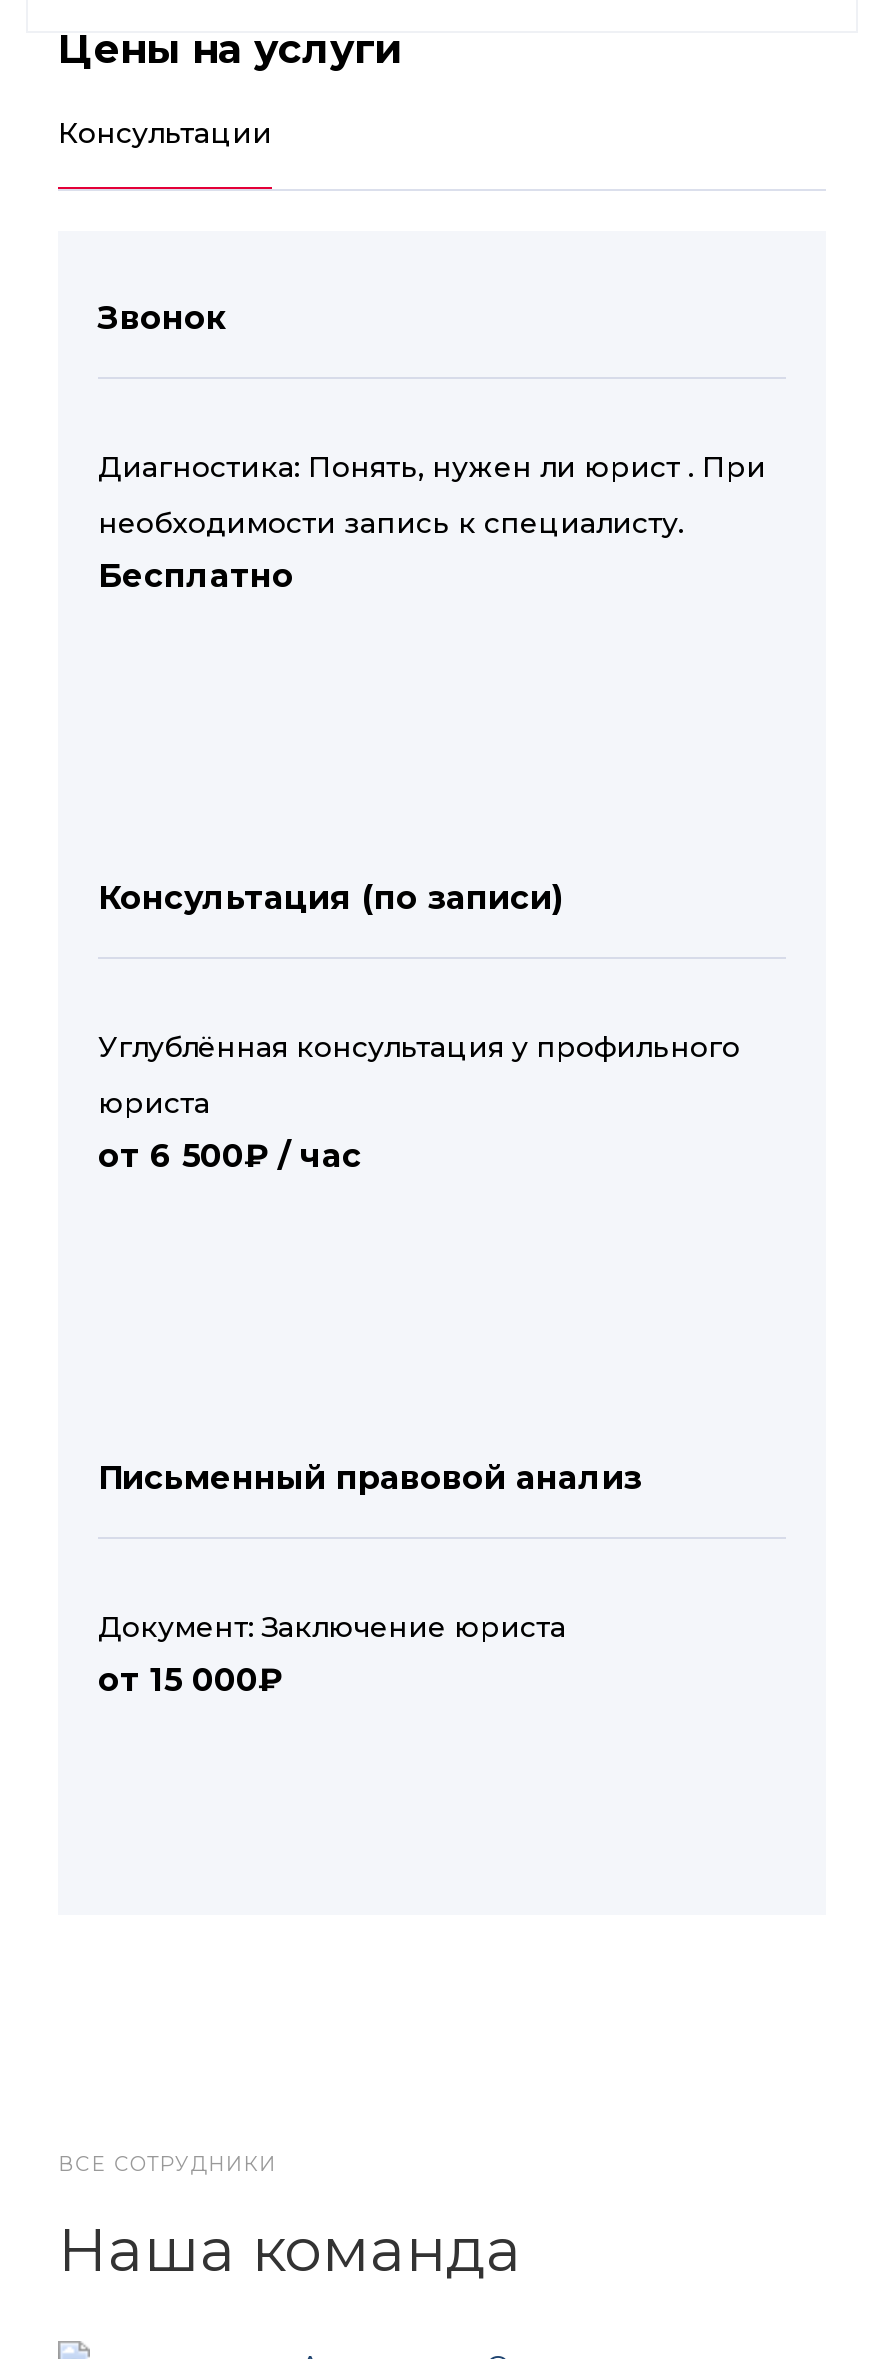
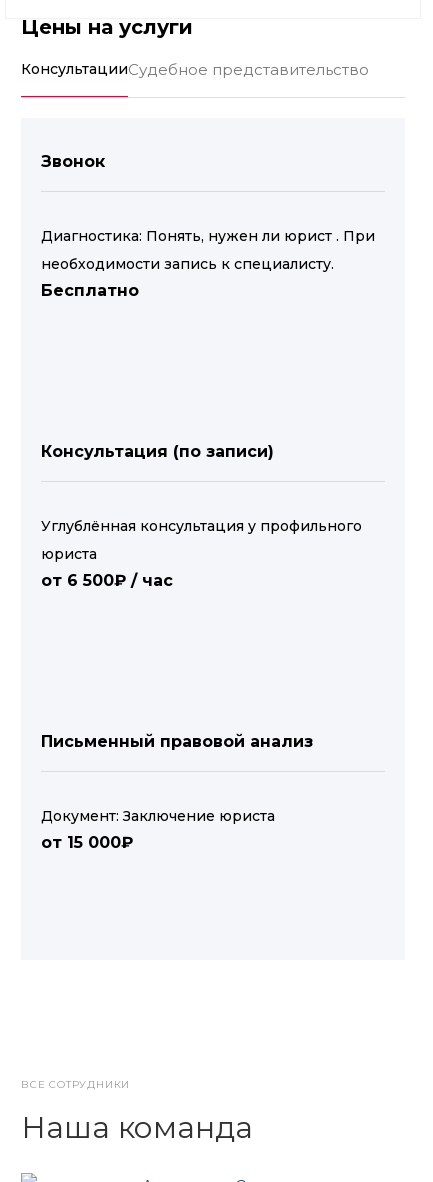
- Консультации
+ КонсультацииСудебное представительство
